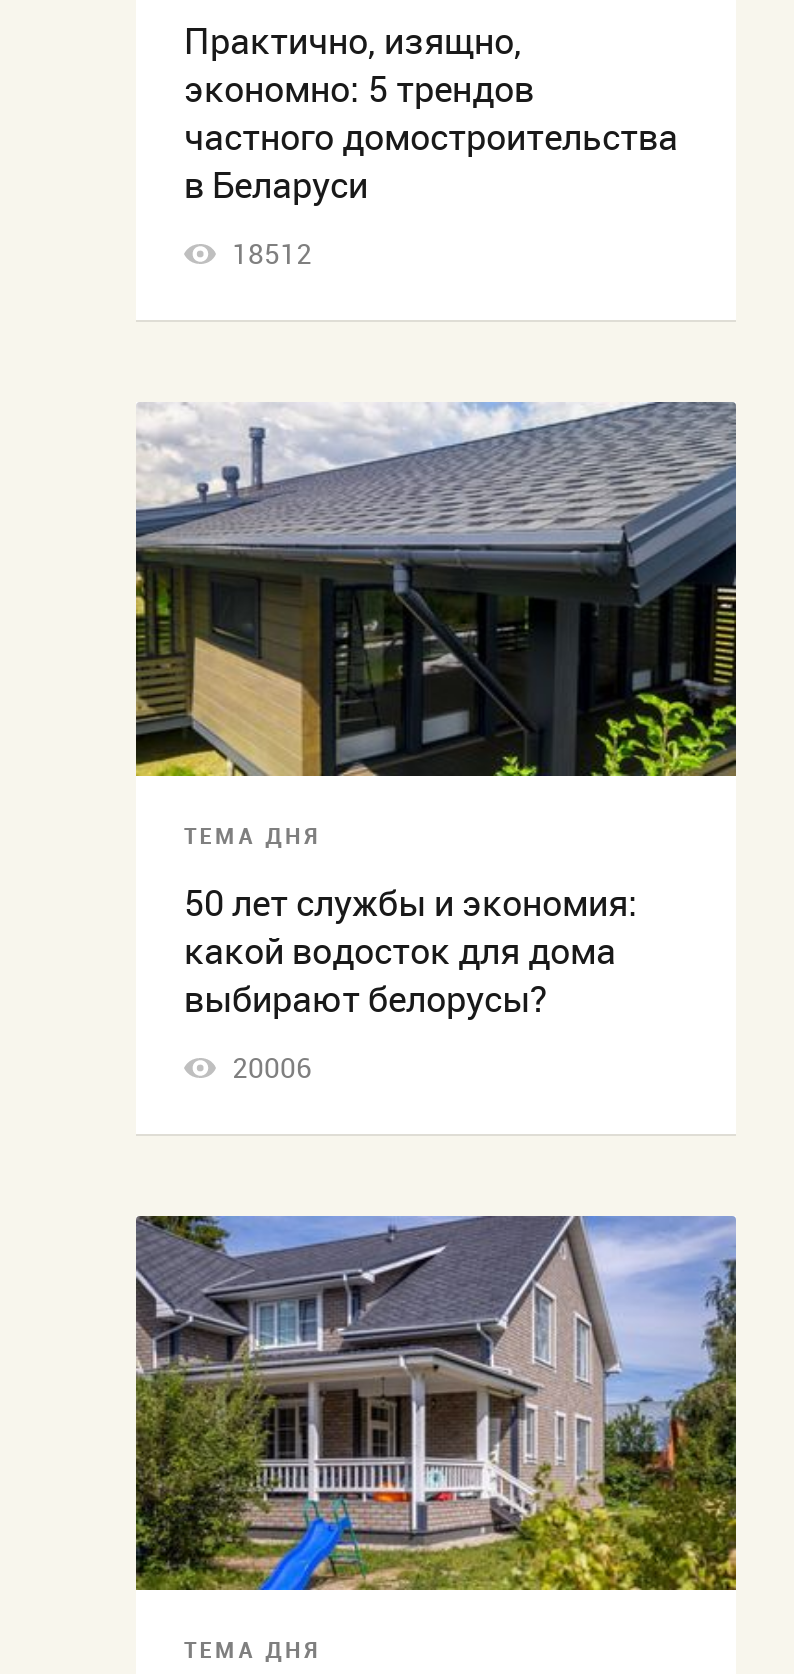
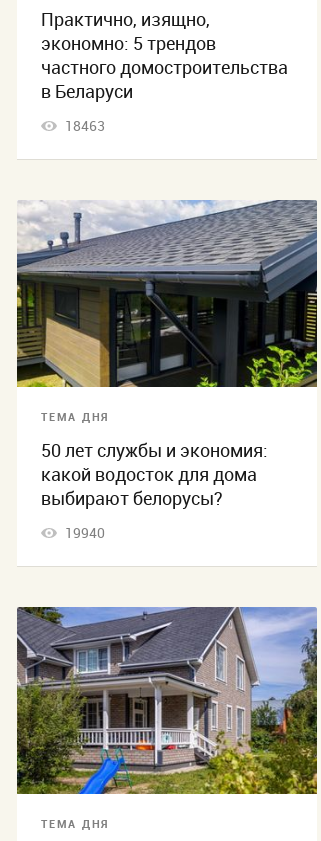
- 18512
+ 18463

- 20006
+ 19940
